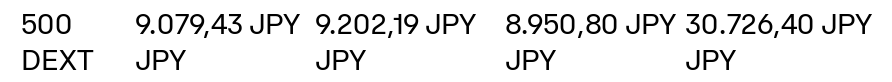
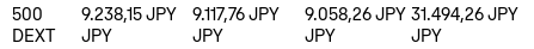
- 9.079,43 JPY
+ 9.238,15 JPY

- 9.202,19 JPY
+ 9.117,76 JPY

- 8.950,80 JPY
+ 9.058,26 JPY

- 30.726,40 JPY
+ 31.494,26 JPY
